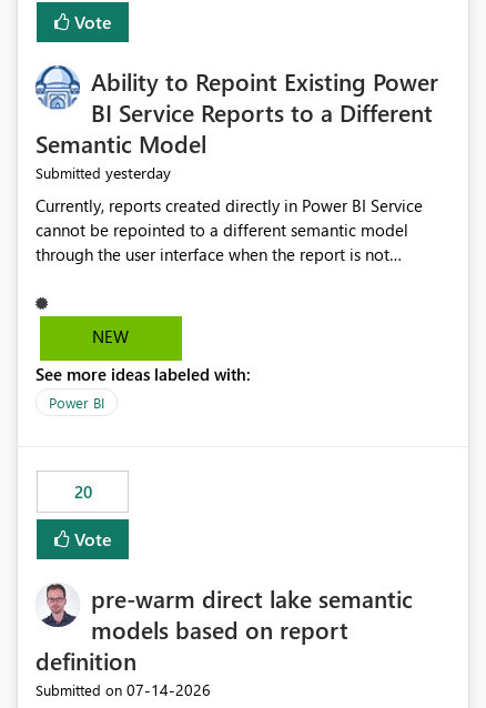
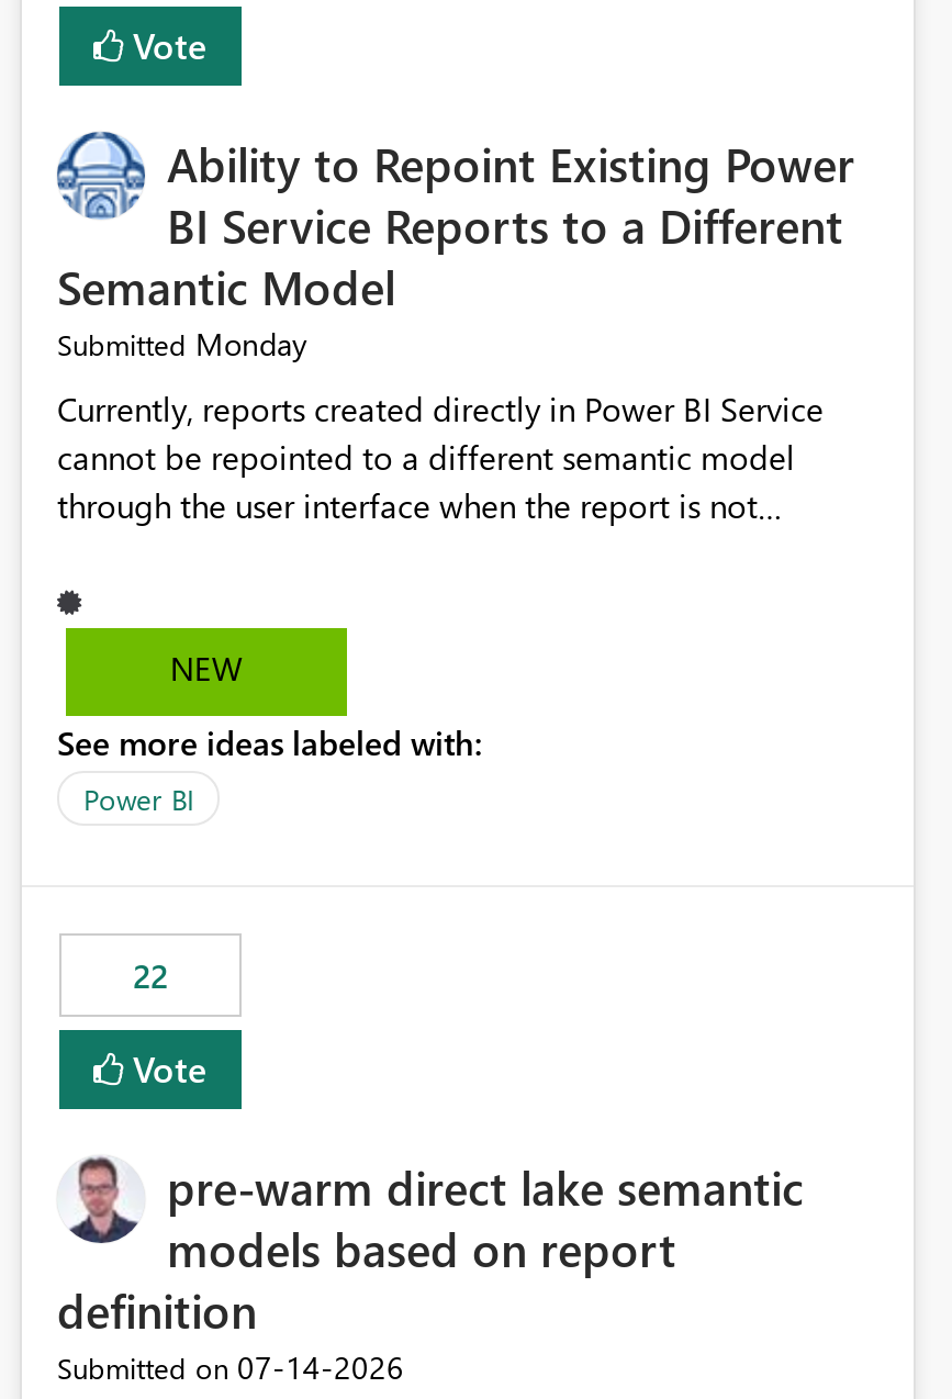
- Submitted yesterday
+ Submitted Monday

- 20
+ 22
